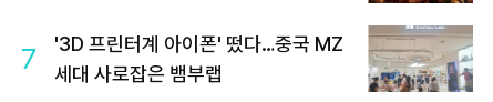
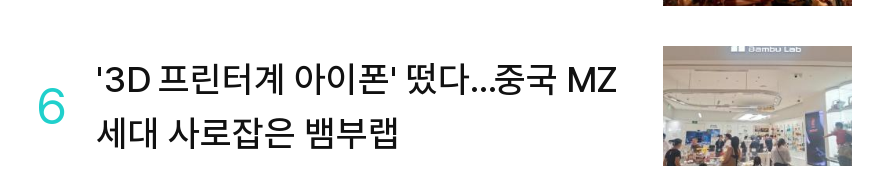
- 7
+ 6
